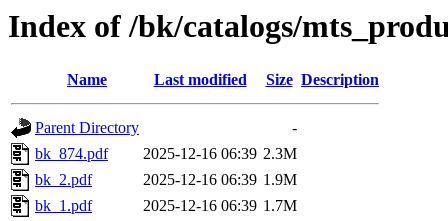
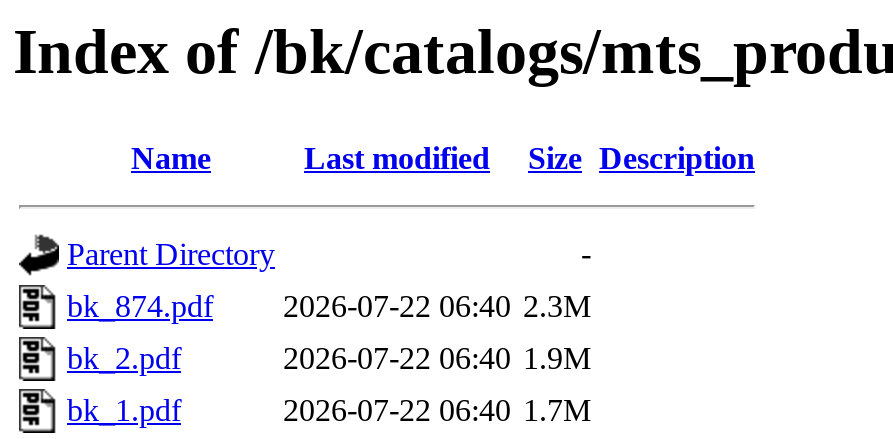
- 2025-12-16 06:39 2.3M
+ 2026-07-22 06:40 2.3M

- 2025-12-16 06:39 1.9M
+ 2026-07-22 06:40 1.9M

- 2025-12-16 06:39 1.7M
+ 2026-07-22 06:40 1.7M
